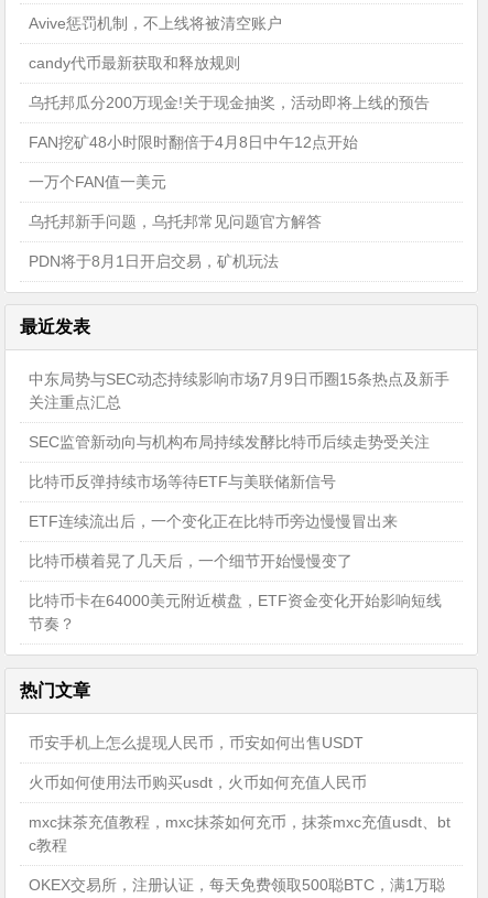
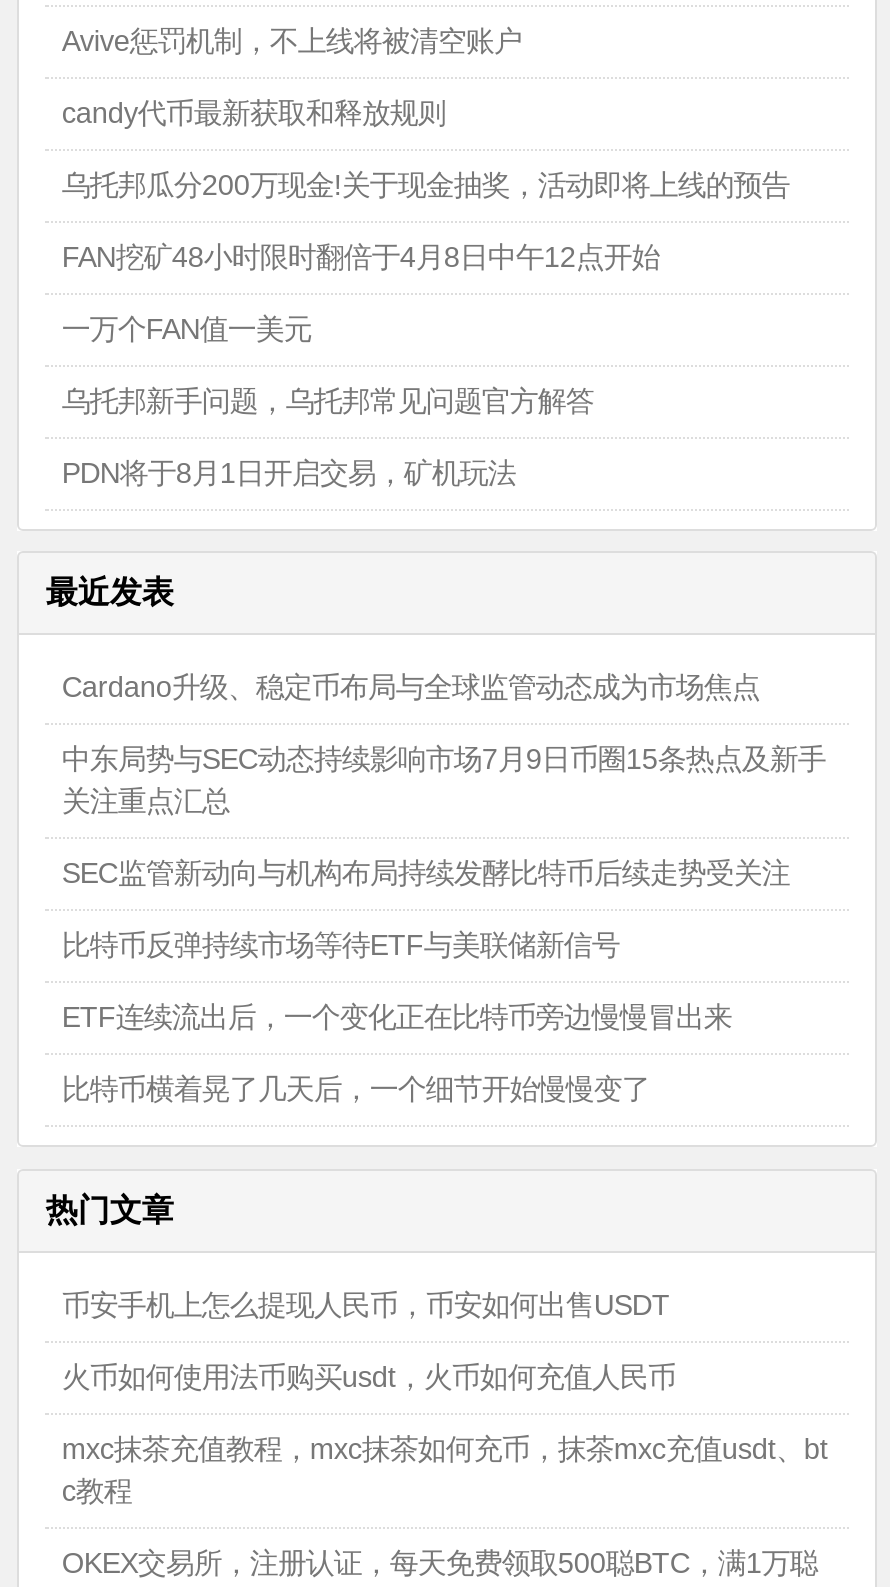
+ Cardano升级、稳定币布局与全球监管动态成为市场焦点

moved down: 中东局势与SEC动态持续影响市场7月9日币圈15条热点及新手 | 关注重点汇总 | SEC监管新动向与机构布局持续发酵比特币后续走势受关注 | 比特币反弹持续市场等待ETF与美联储新信号 | ETF连续流出后，一个变化正在比特币旁边慢慢冒出来 | 比特币横着晃了几天后，一个细节开始慢慢变了

- 比特币卡在64000美元附近横盘，ETF资金变化开始影响短线
- 节奏？
